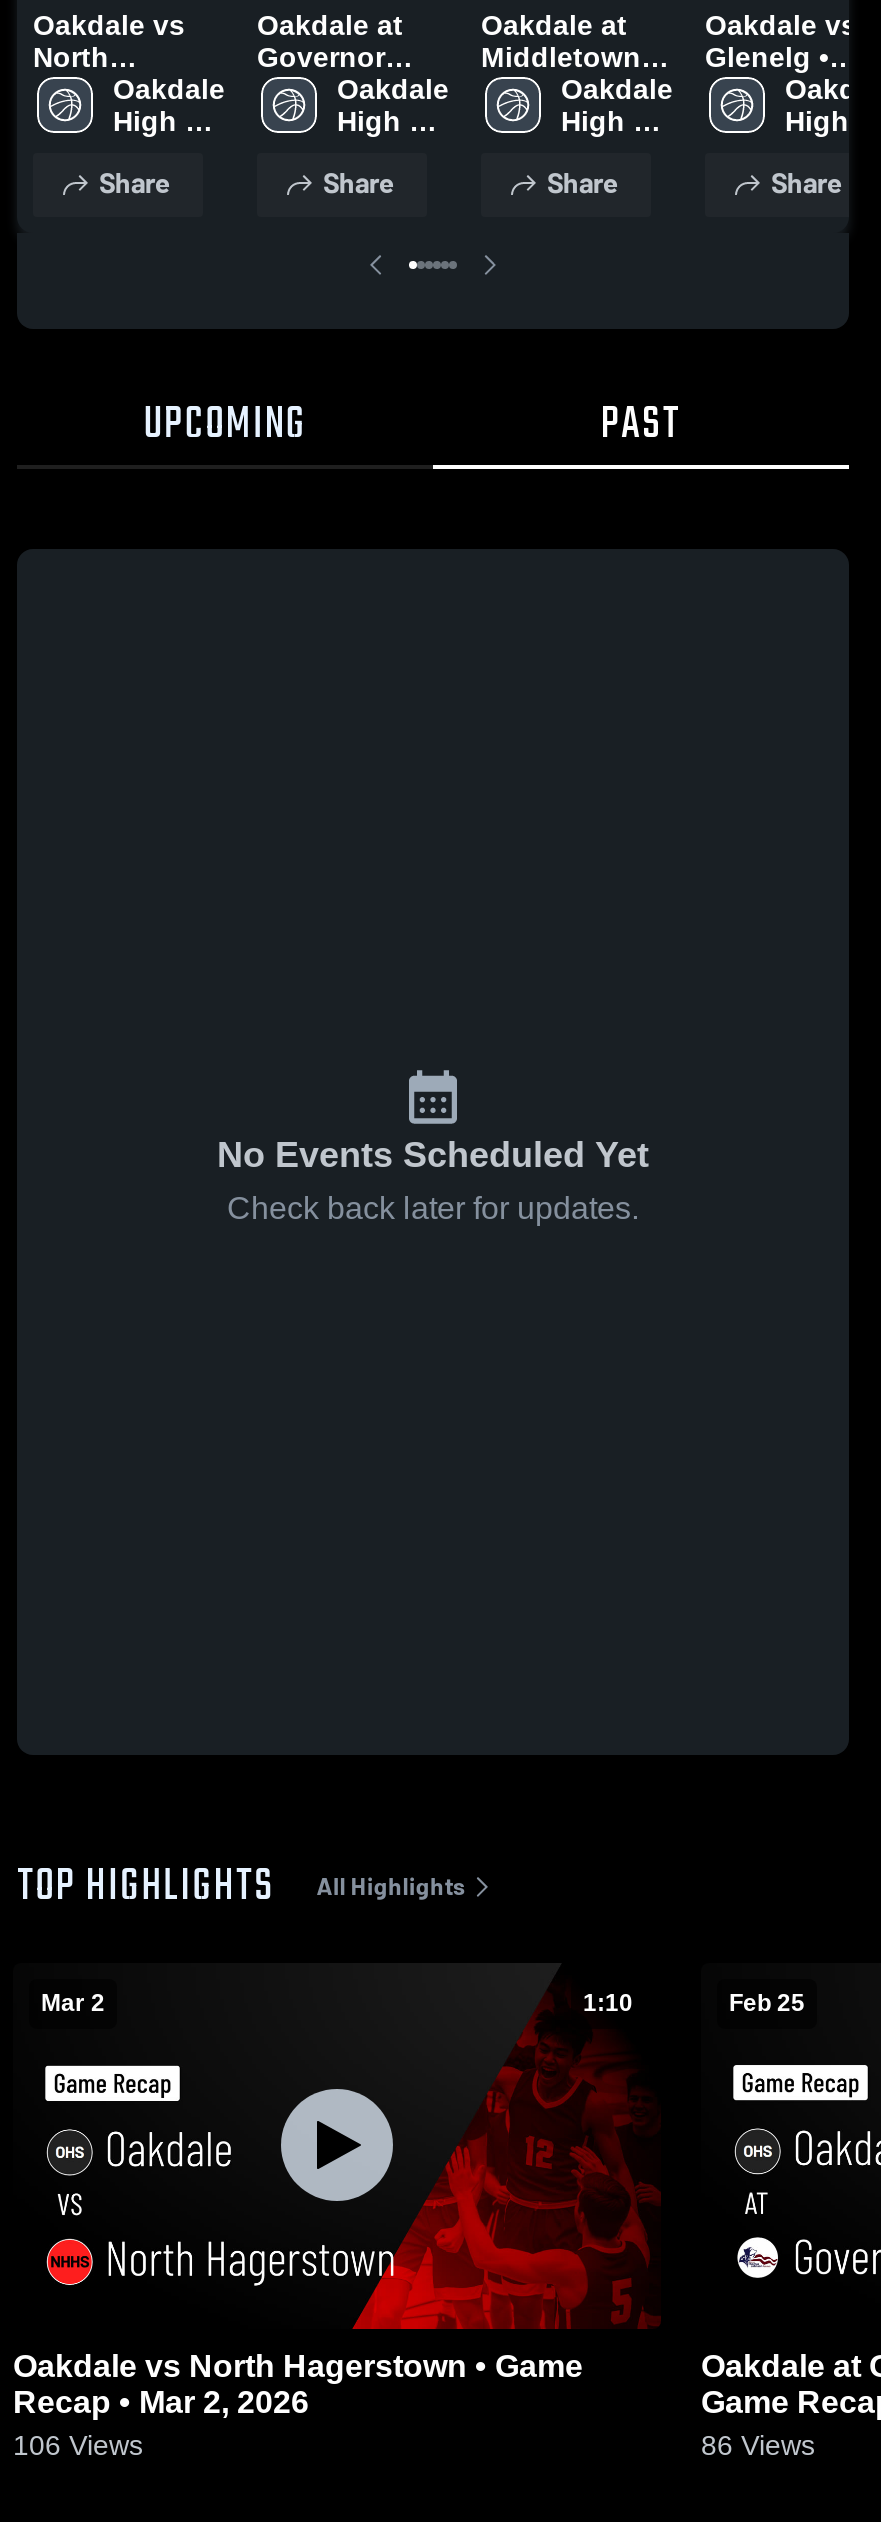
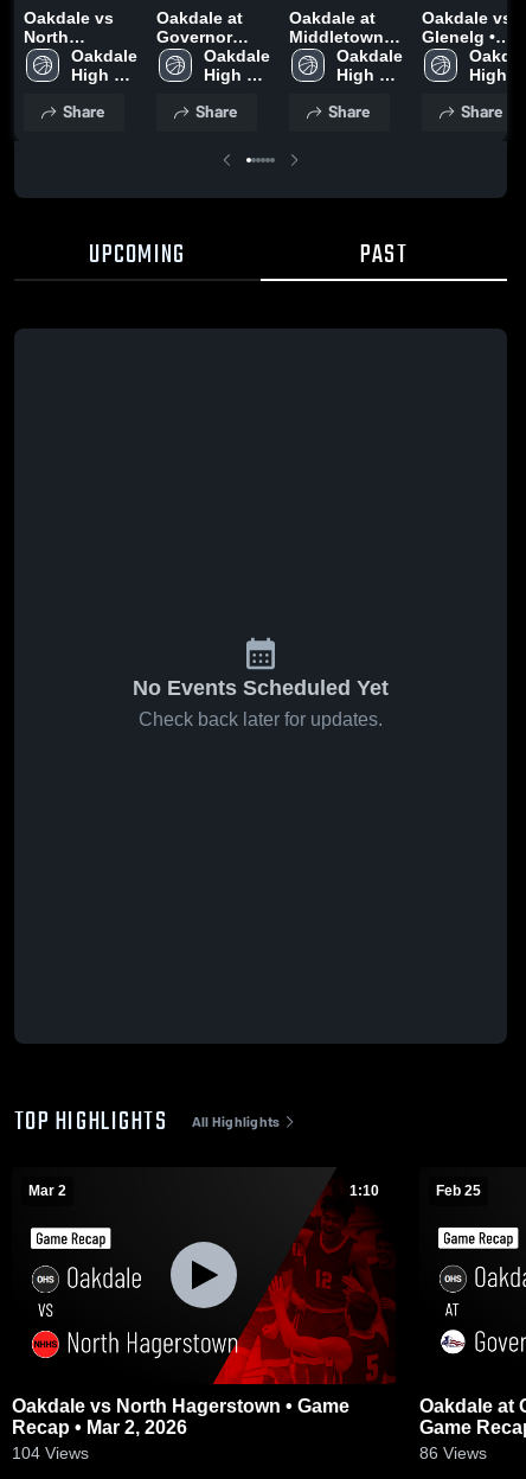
- 106 Views
+ 104 Views
